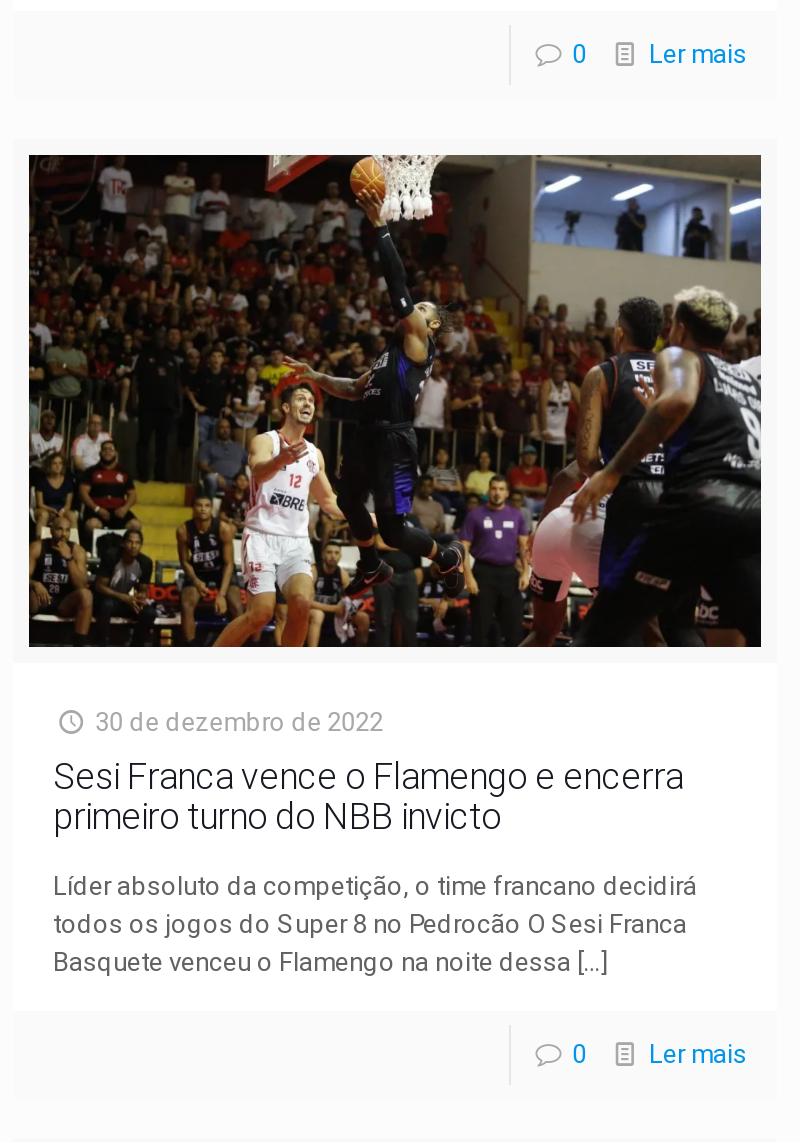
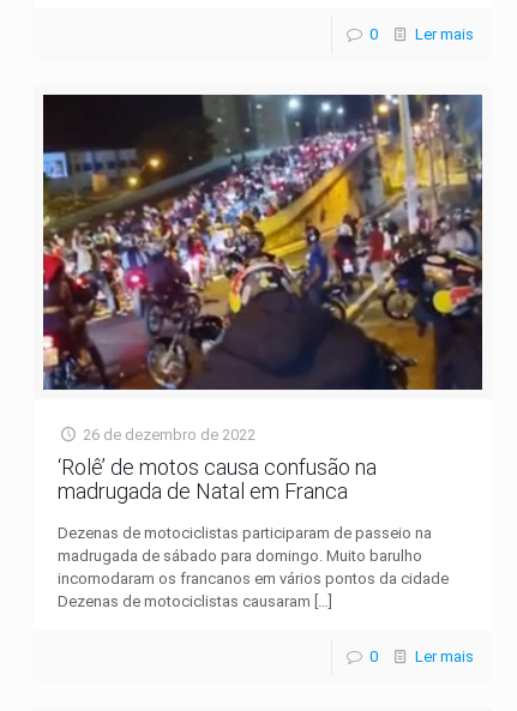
- [image]
- 30 de dezembro de 2022
- Sesi Franca vence o Flamengo e encerra
- primeiro turno do NBB invicto
+ [image]
+ 26 de dezembro de 2022
+ ‘Rolê’ de motos causa confusão na
+ madrugada de Natal em Franca

- Líder absoluto da competição, o time francano decidirá
- todos os jogos do Super 8 no Pedrocão O Sesi Franca
- Basquete venceu o Flamengo na noite dessa […]
+ Dezenas de motociclistas participaram de passeio na
+ madrugada de sábado para domingo. Muito barulho
+ incomodaram os francanos em vários pontos da cidade
+ Dezenas de motociclistas causaram […]
